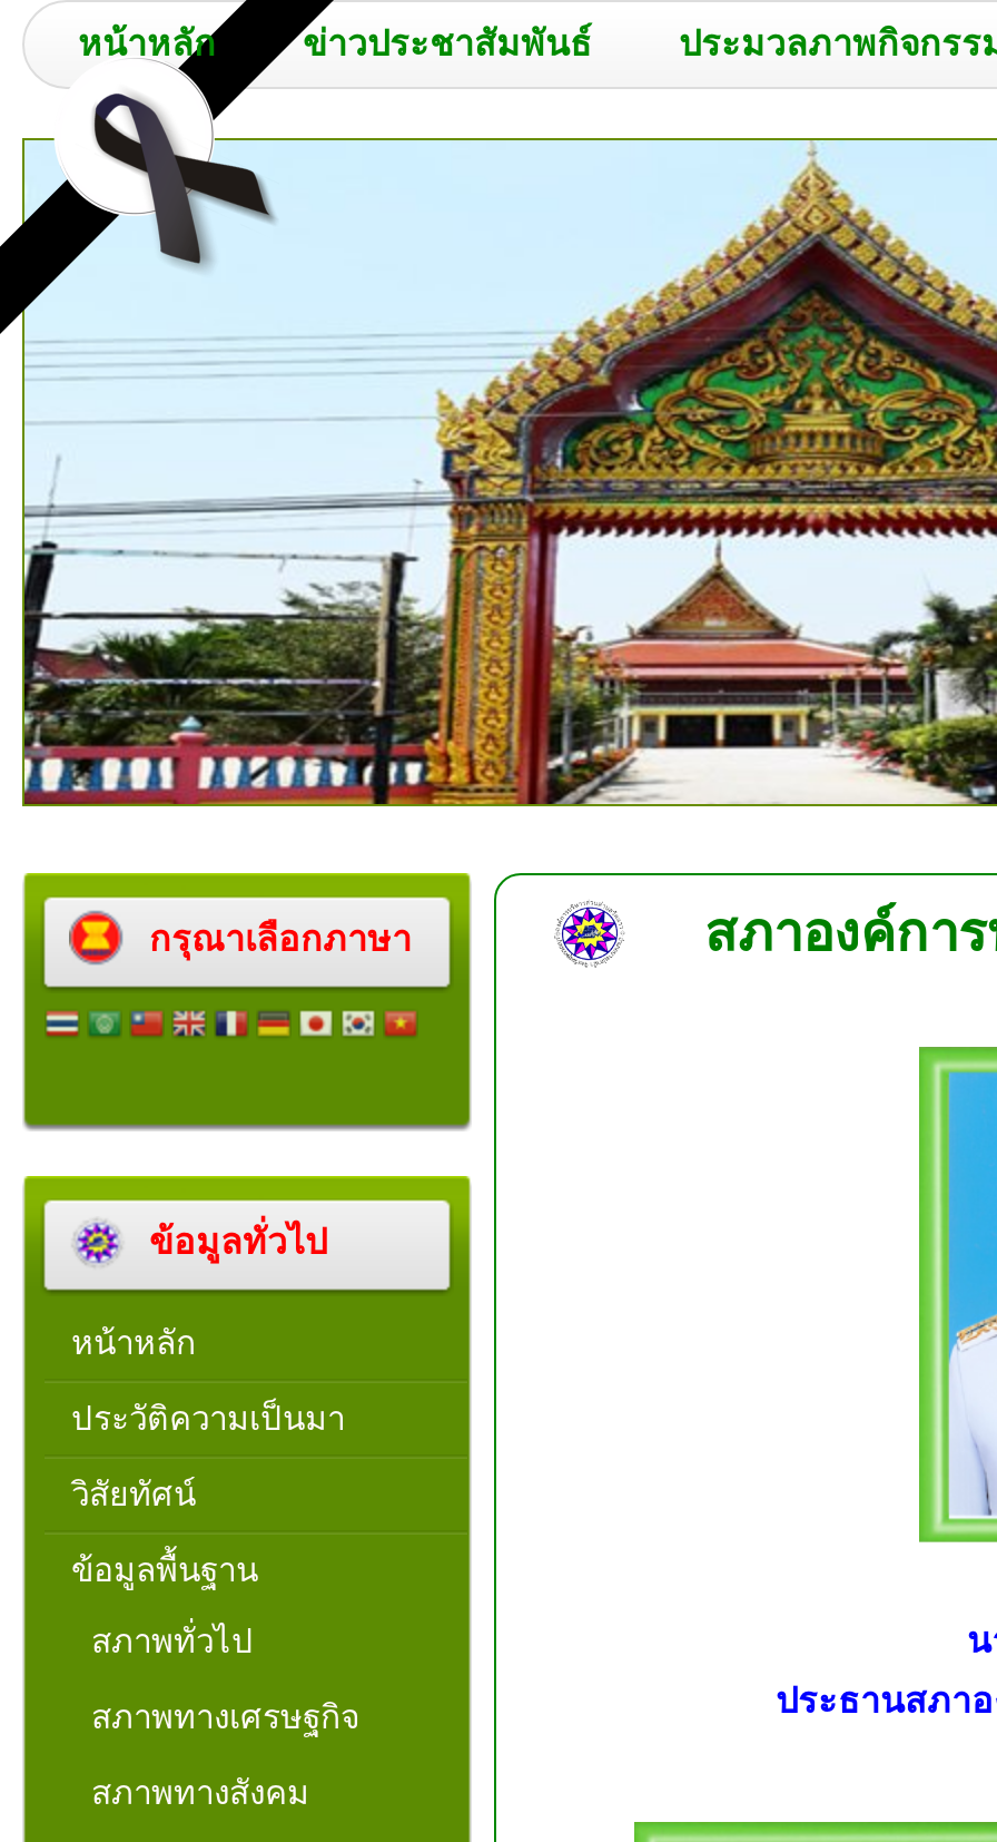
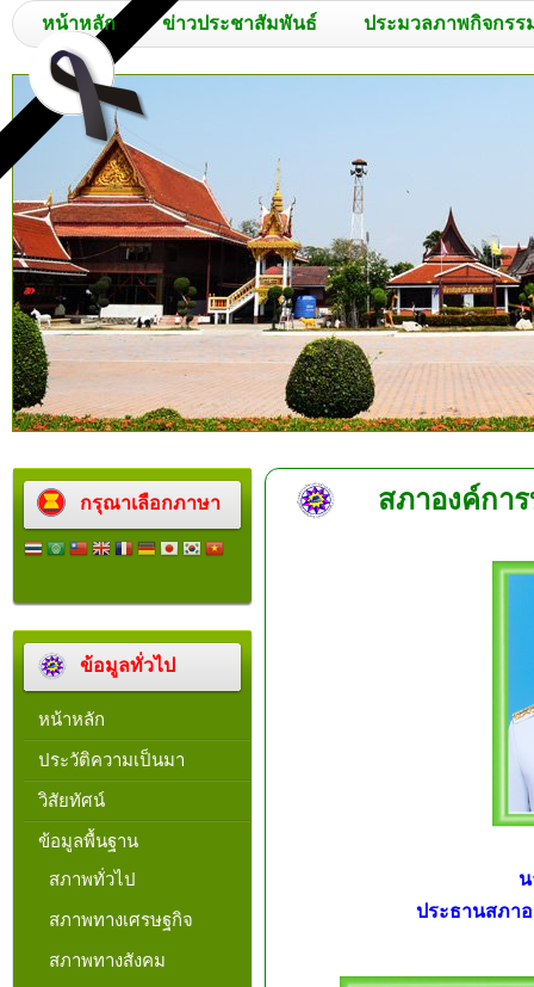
- [image]
+ [image]
